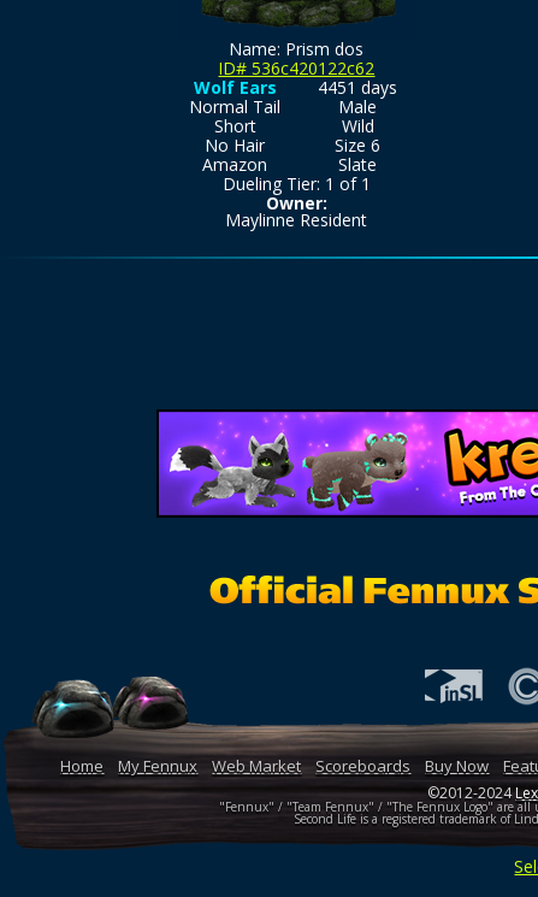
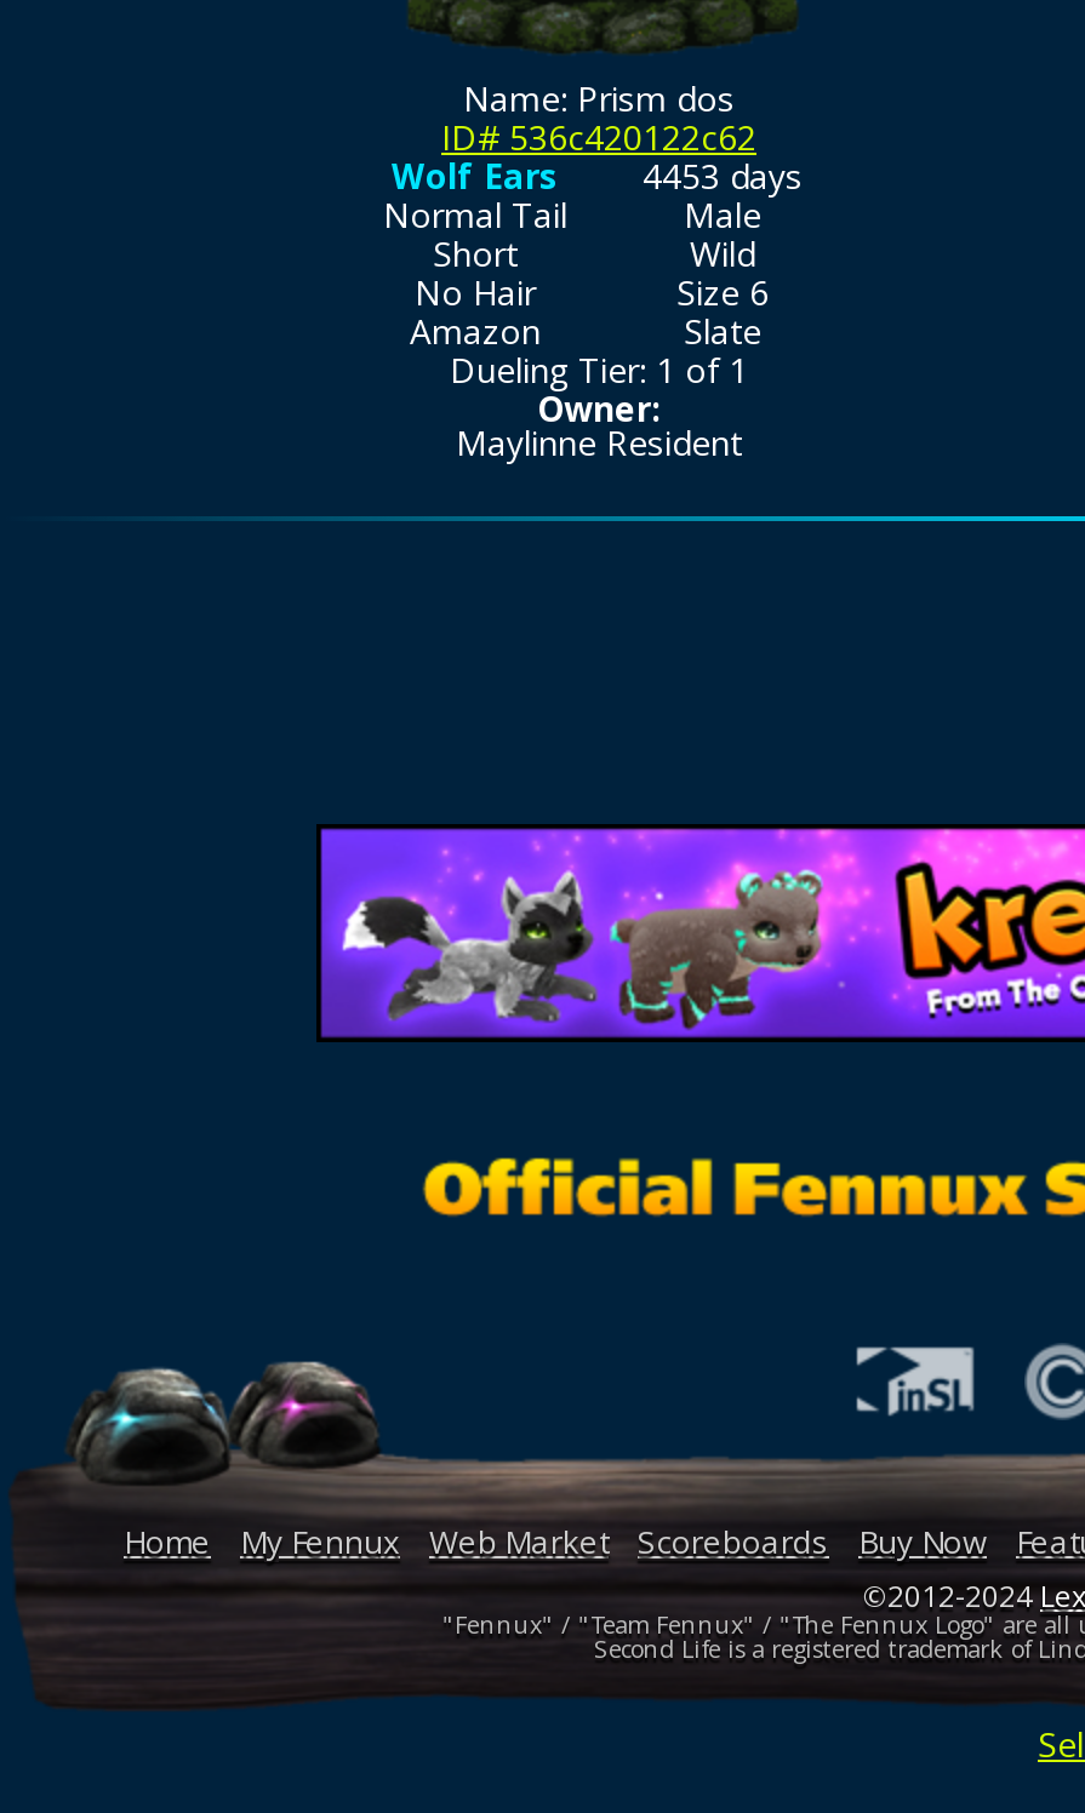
- Wolf Ears 4451 days
+ Wolf Ears 4453 days
